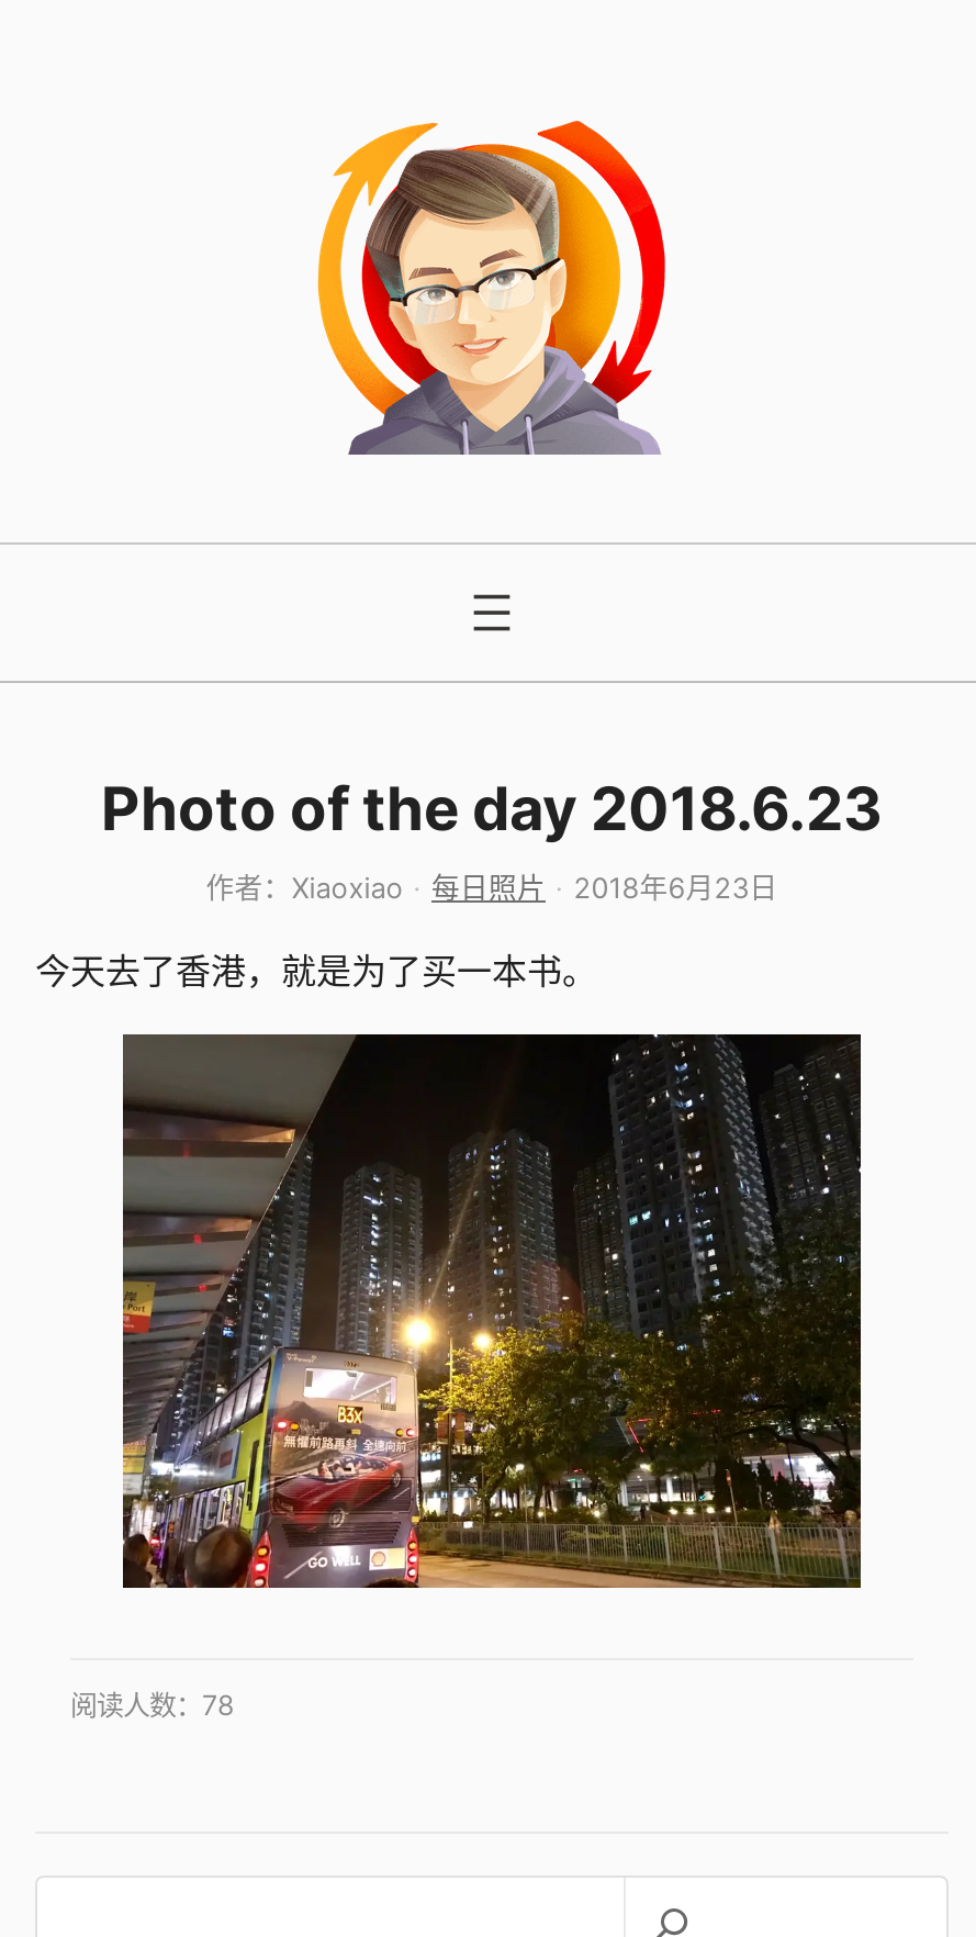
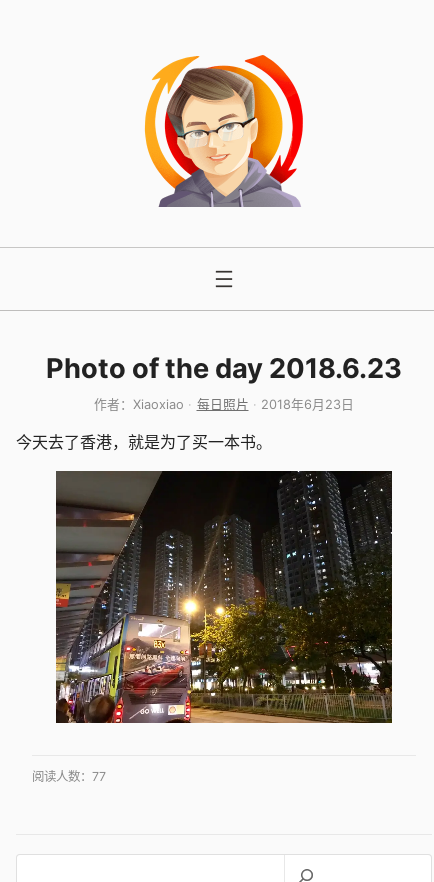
- 阅读人数：78
+ 阅读人数：77
